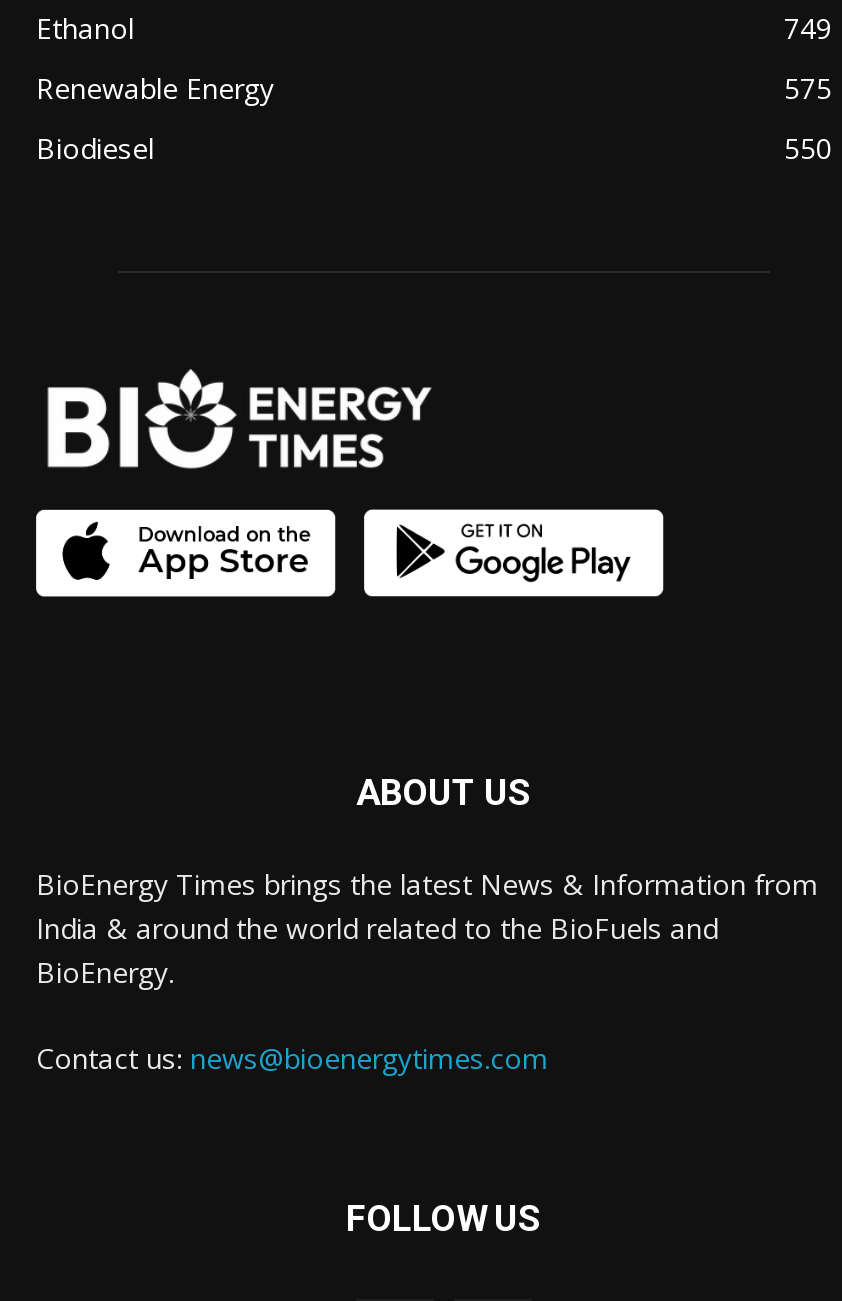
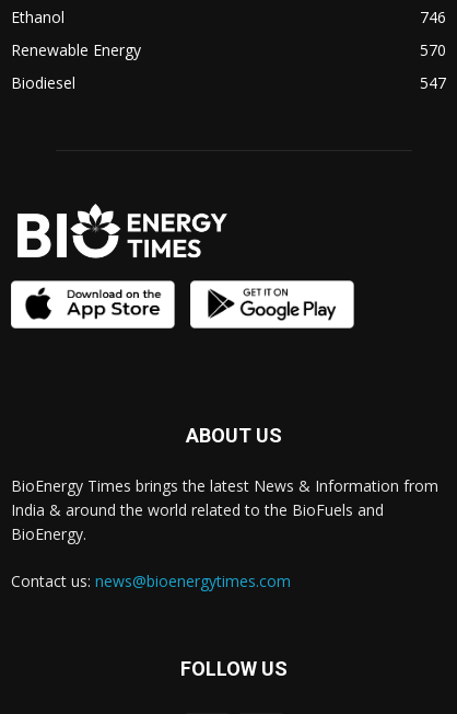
- 749
+ 746

- 575
+ 570

- 550
+ 547
